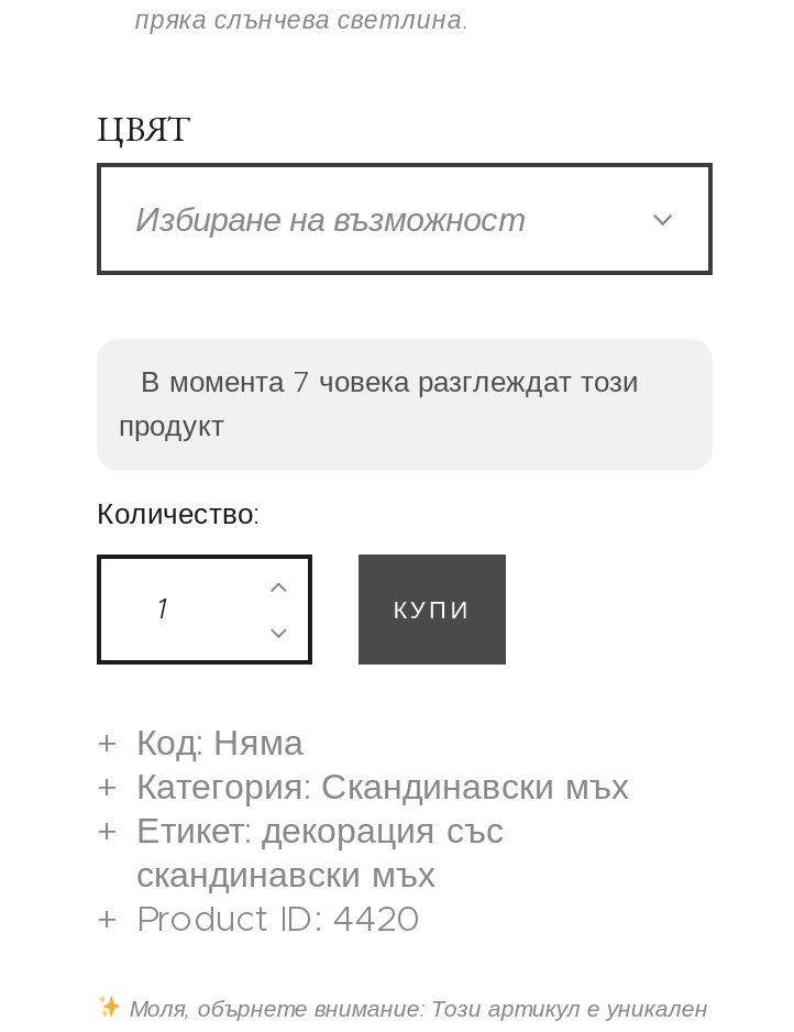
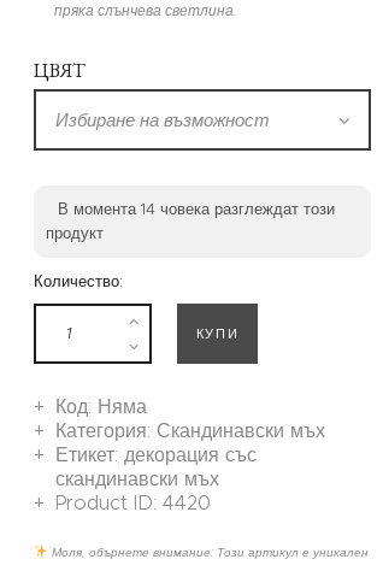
- В момента 7 човека разглеждат този
+ В момента 14 човека разглеждат този
